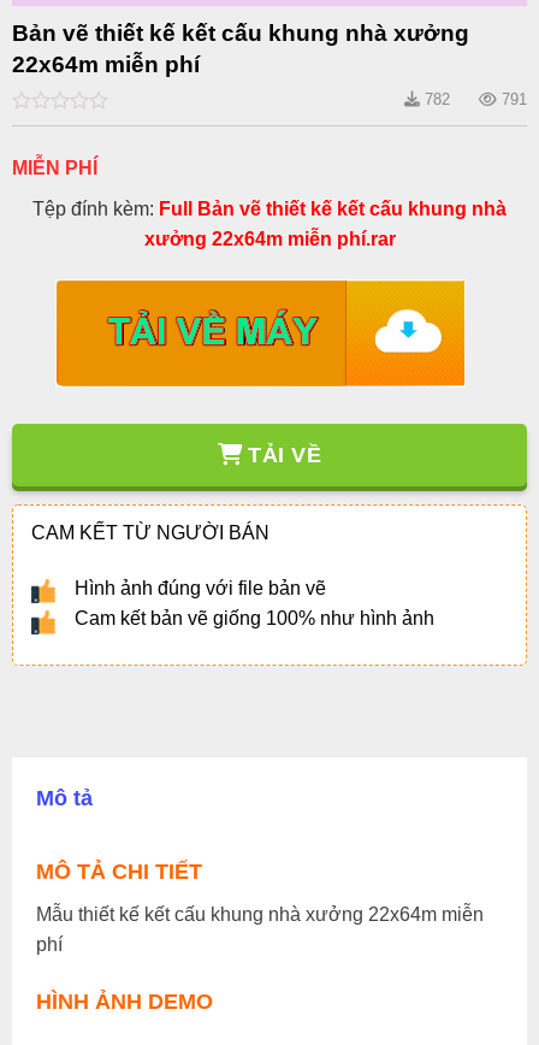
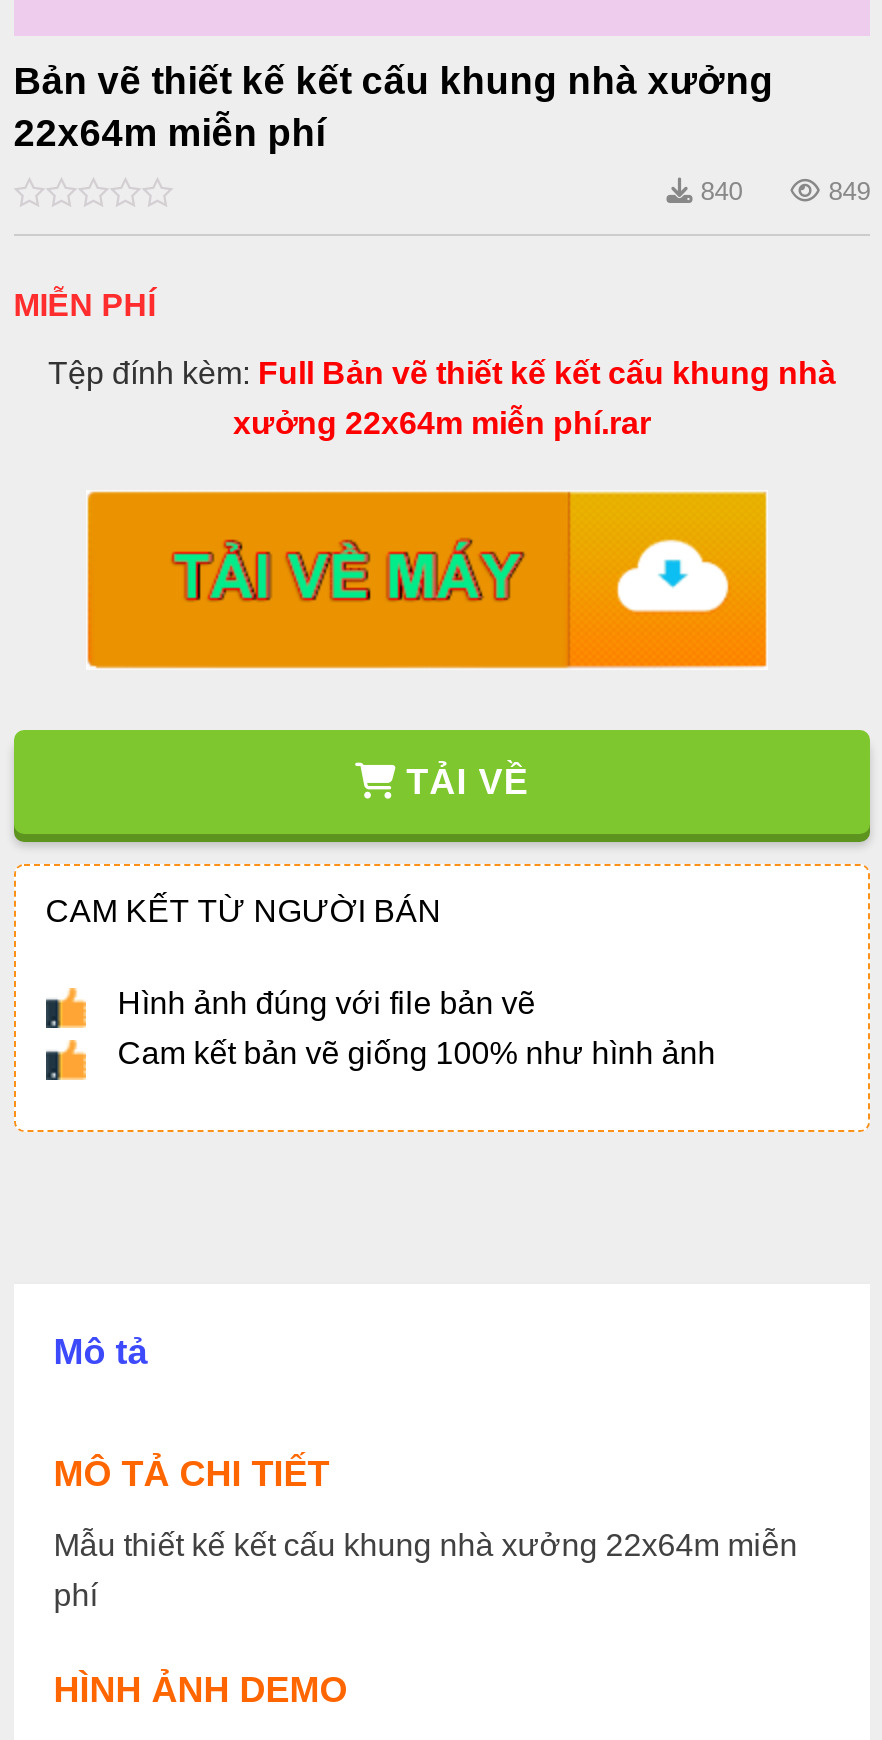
- 782
+ 840

- 791
+ 849
